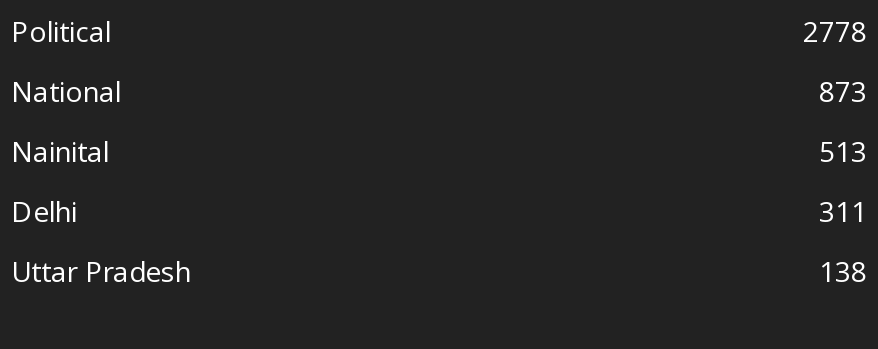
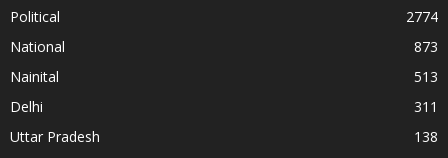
- 2778
+ 2774
